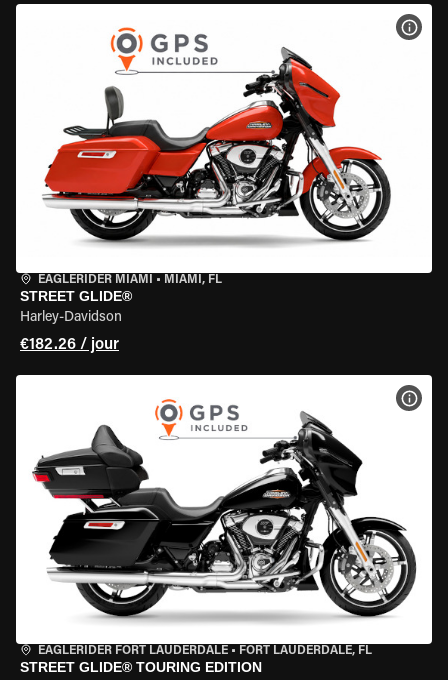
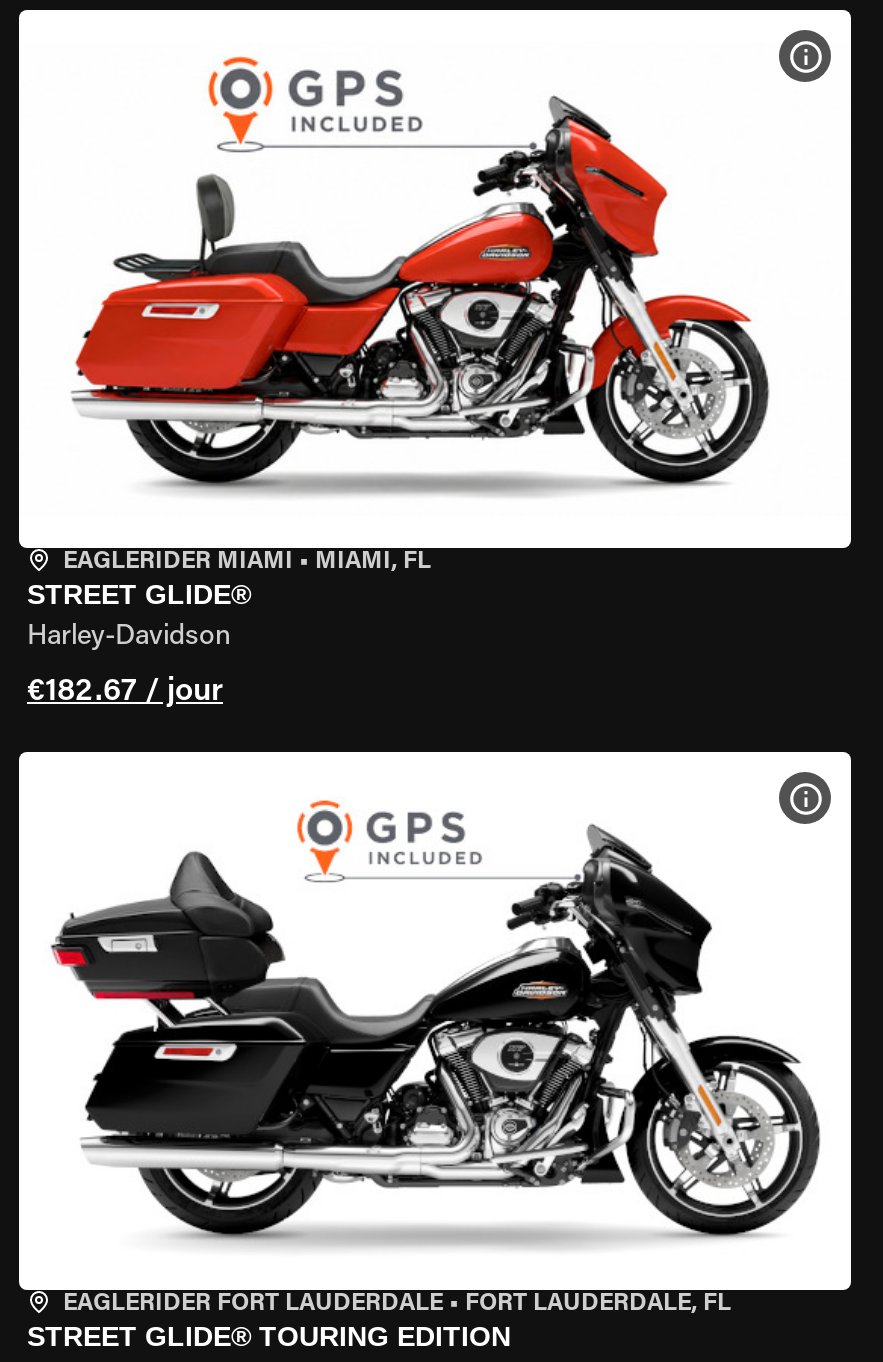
- €182.26 / jour
+ €182.67 / jour
